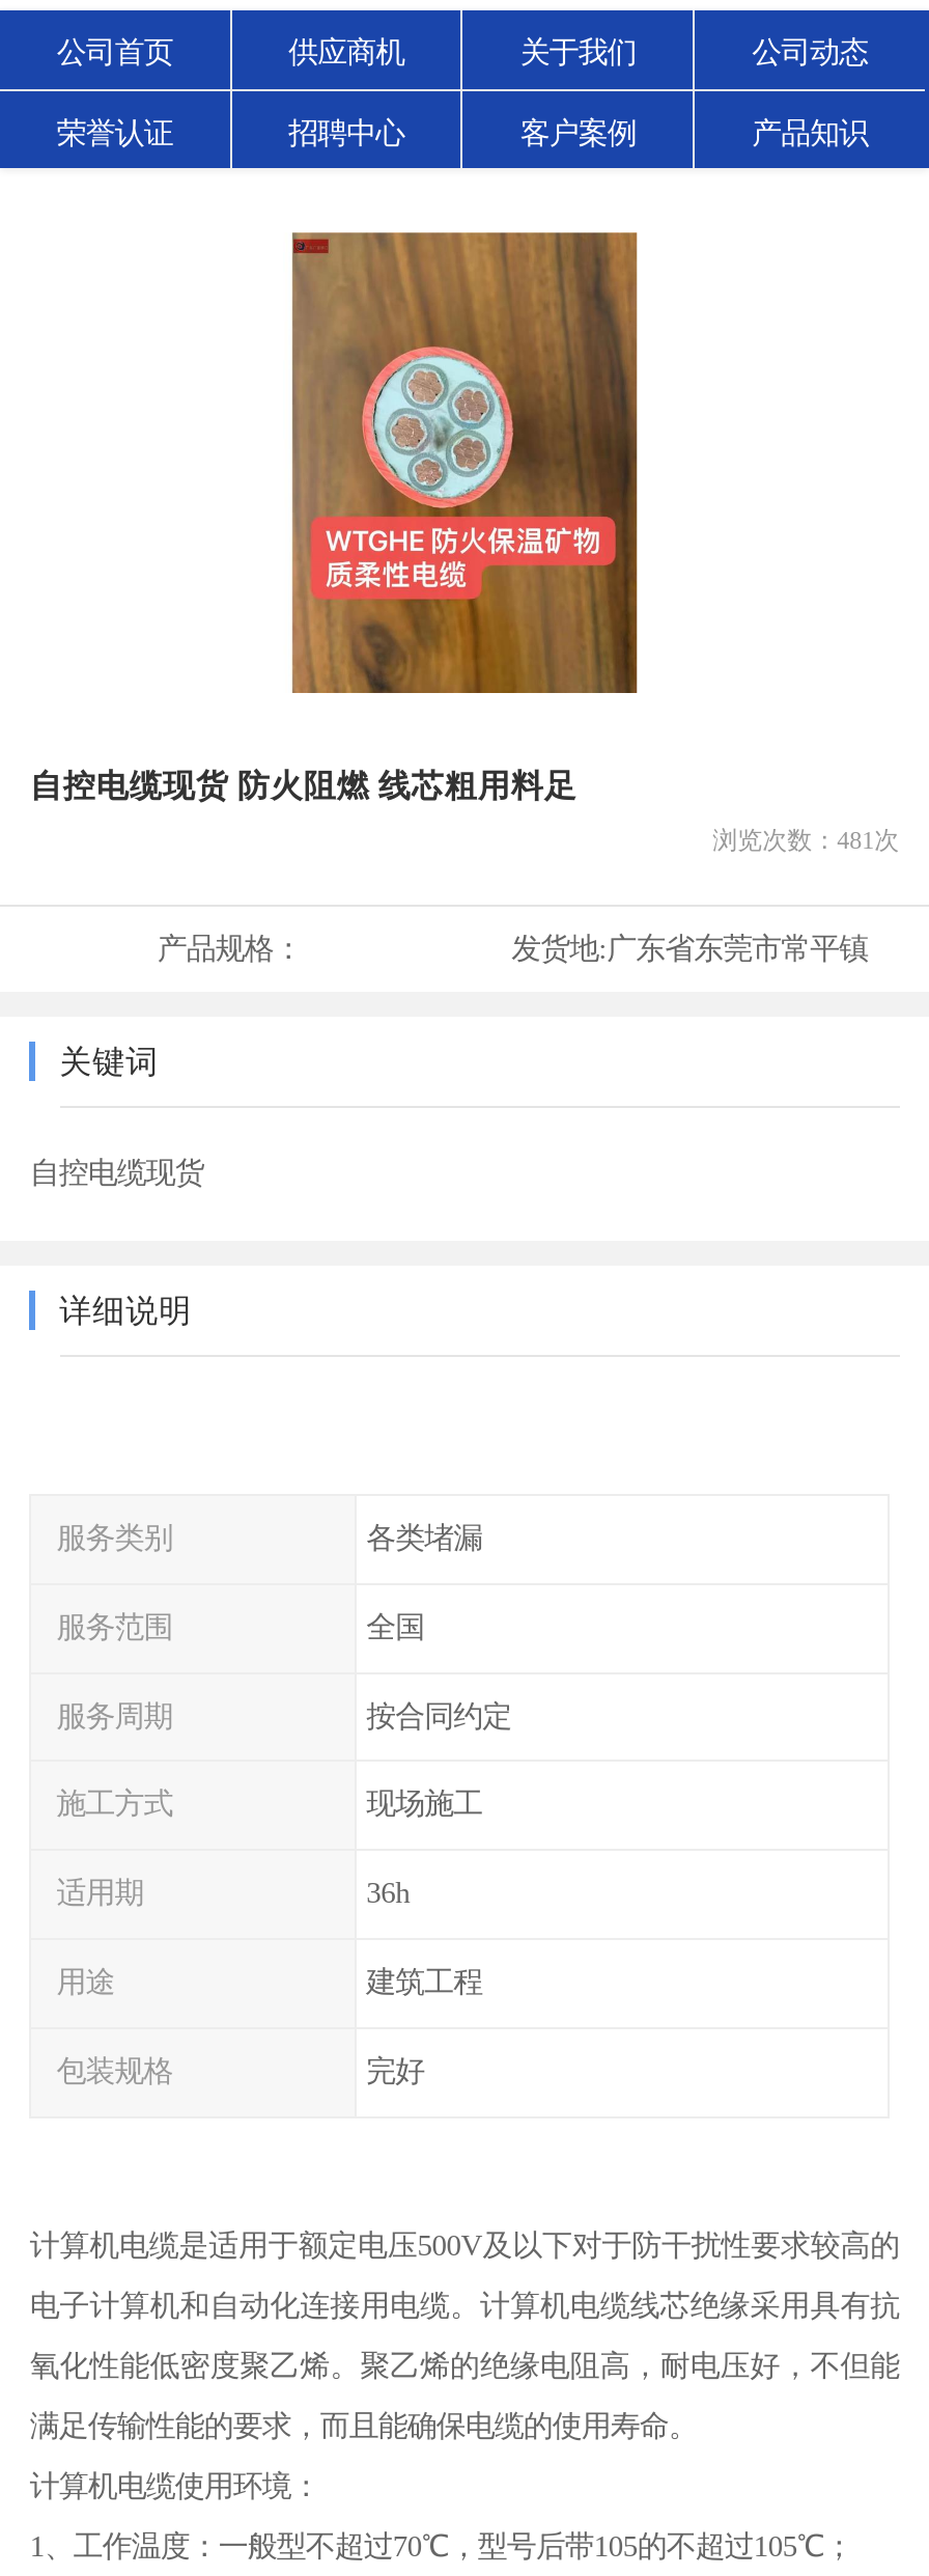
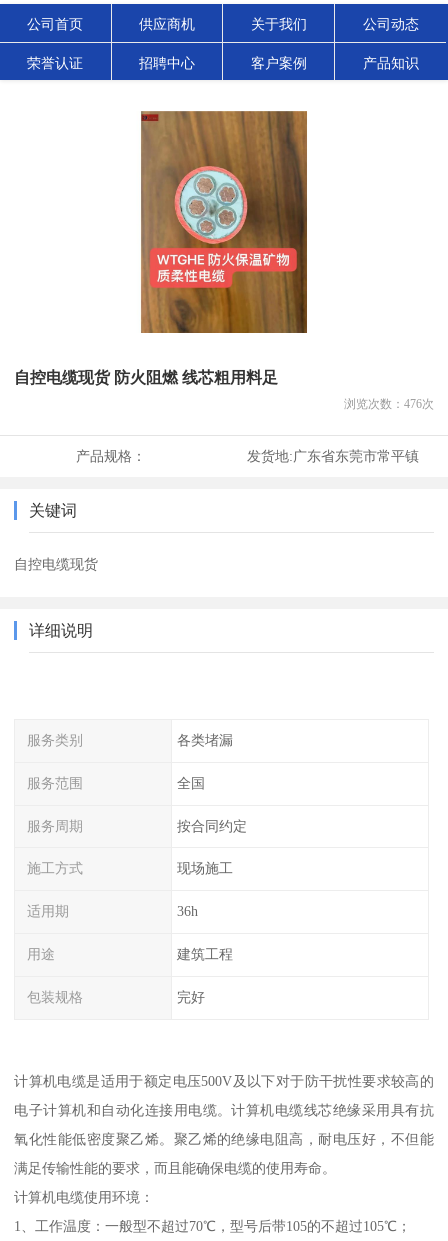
- 浏览次数：481次
+ 浏览次数：476次
